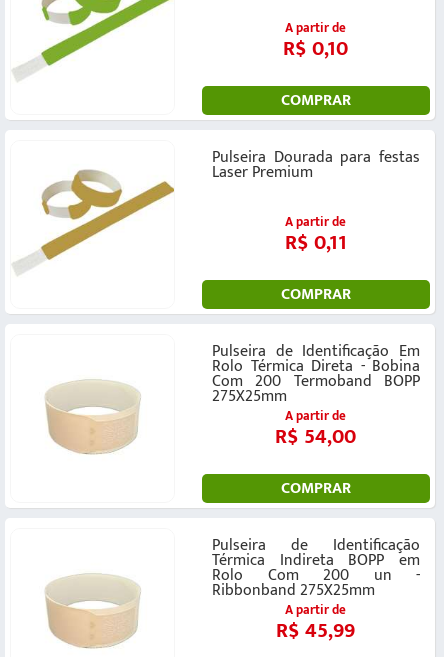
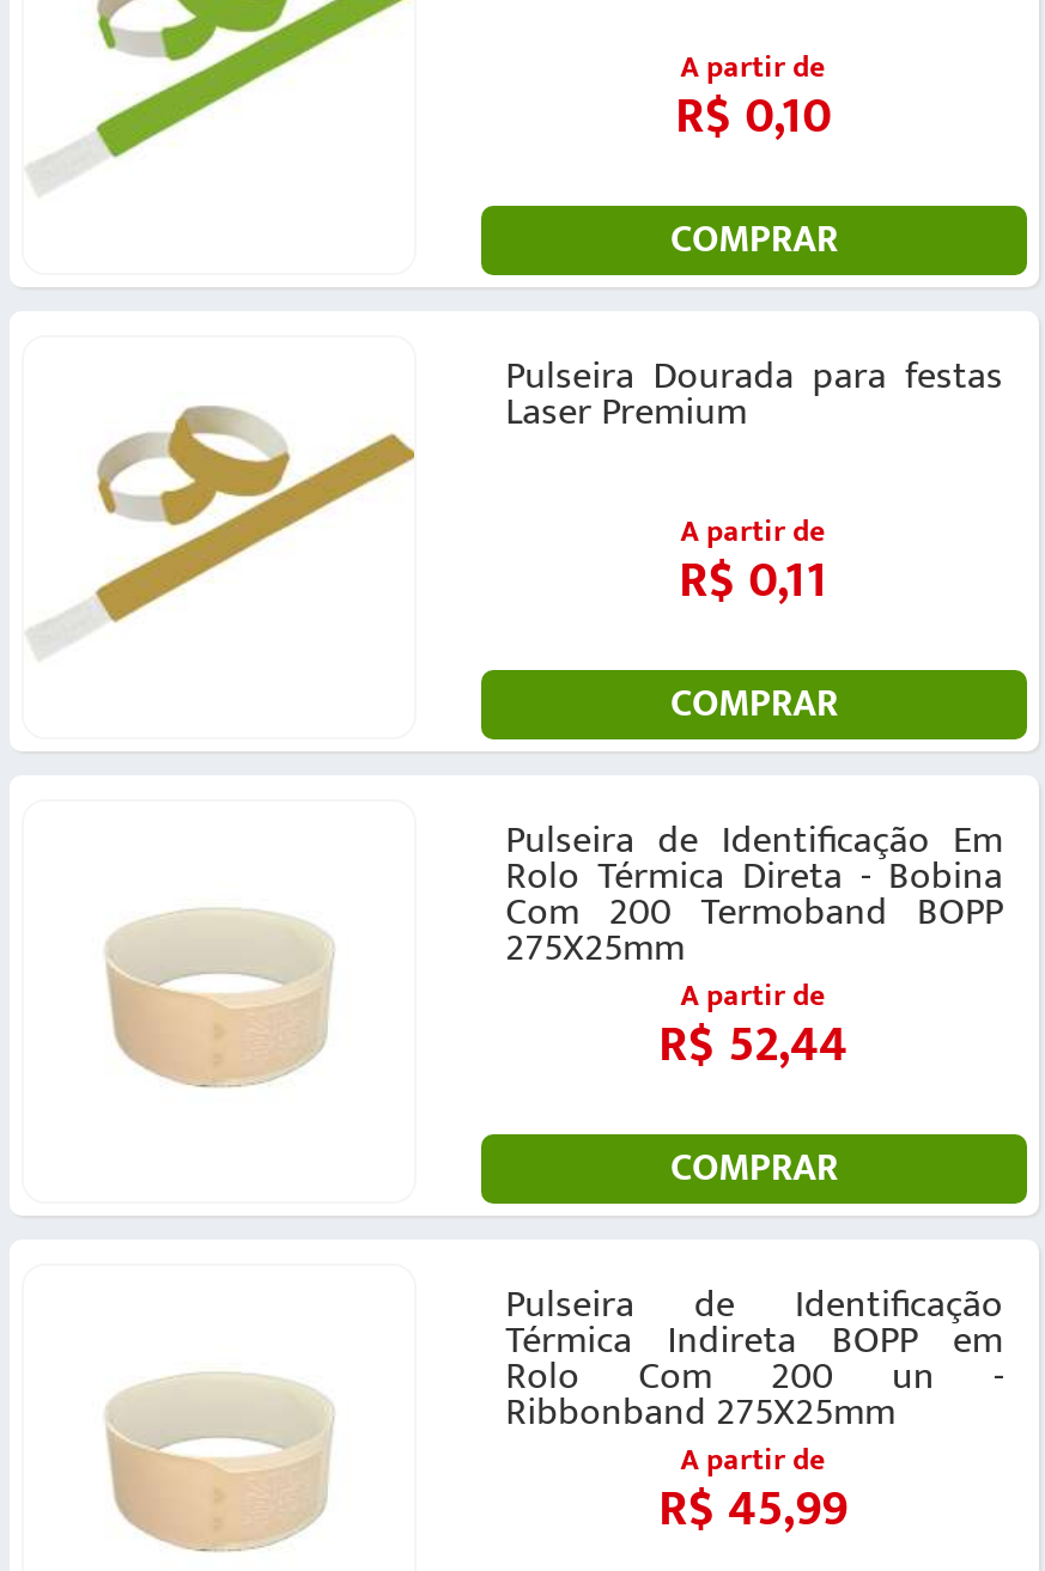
- R$ 54,00
+ R$ 52,44
